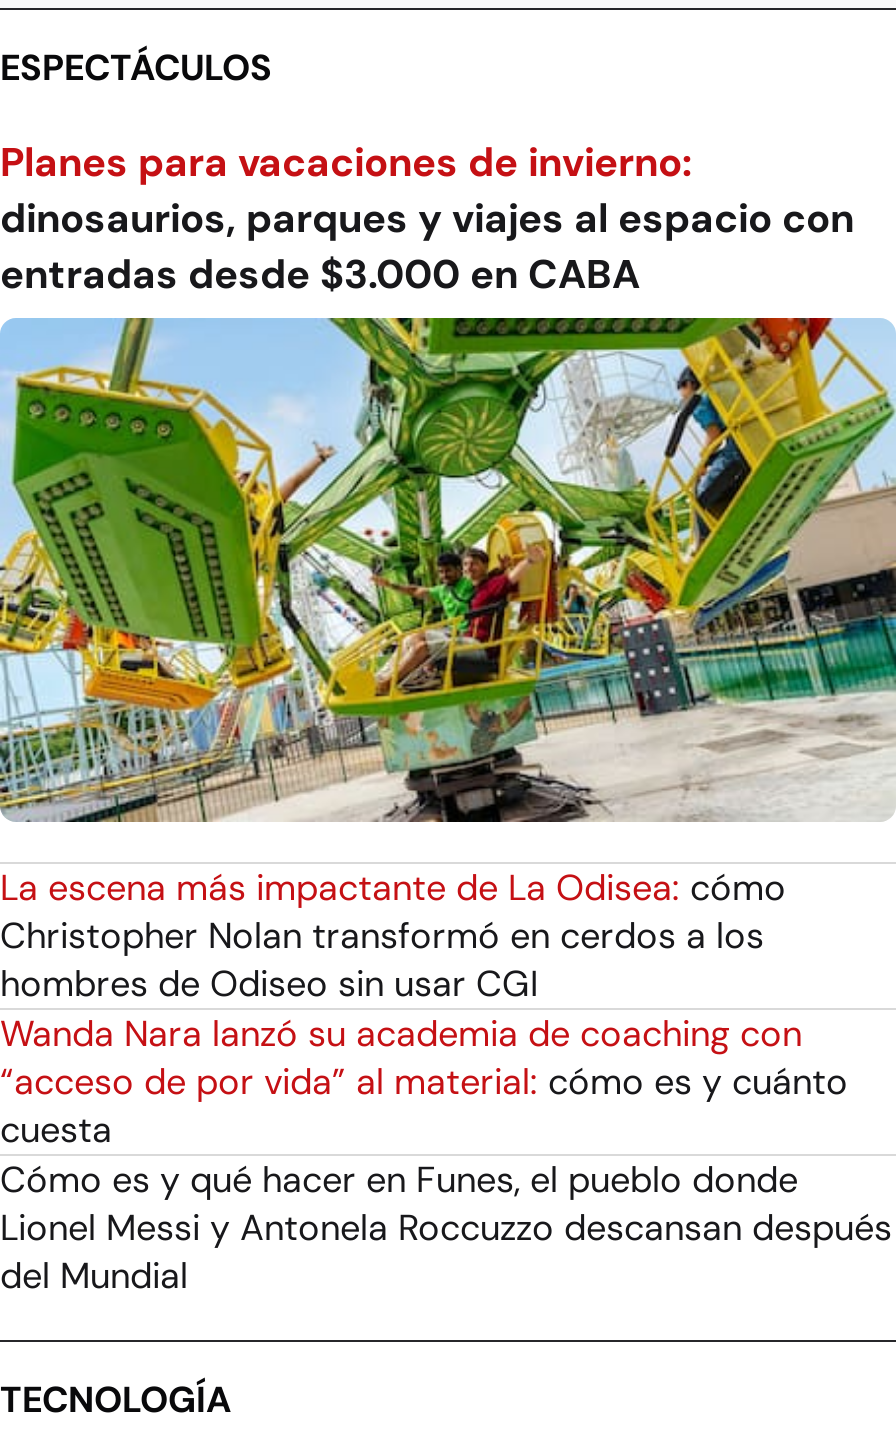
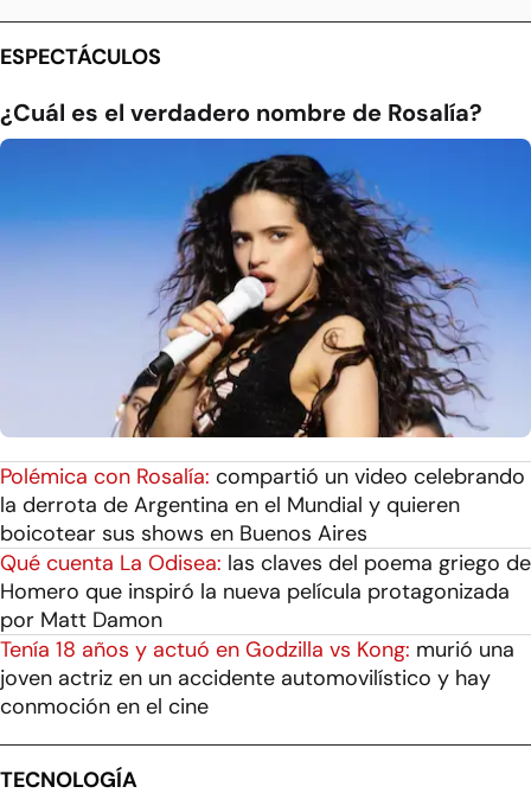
- Planes para vacaciones de invierno:
- dinosaurios, parques y viajes al espacio con
- entradas desde $3.000 en CABA
+ ¿Cuál es el verdadero nombre de Rosalía?

- [image]
+ [image]

- La escena más impactante de La Odisea: cómo
- Christopher Nolan transformó en cerdos a los
- hombres de Odiseo sin usar CGI
- Wanda Nara lanzó su academia de coaching con
- “acceso de por vida” al material: cómo es y cuánto
- cuesta
- Cómo es y qué hacer en Funes, el pueblo donde
- Lionel Messi y Antonela Roccuzzo descansan después
- del Mundial
+ Polémica con Rosalía: compartió un video celebrando
+ la derrota de Argentina en el Mundial y quieren
+ boicotear sus shows en Buenos Aires
+ Qué cuenta La Odisea: las claves del poema griego de
+ Homero que inspiró la nueva película protagonizada
+ por Matt Damon
+ Tenía 18 años y actuó en Godzilla vs Kong: murió una
+ joven actriz en un accidente automovilístico y hay
+ conmoción en el cine
